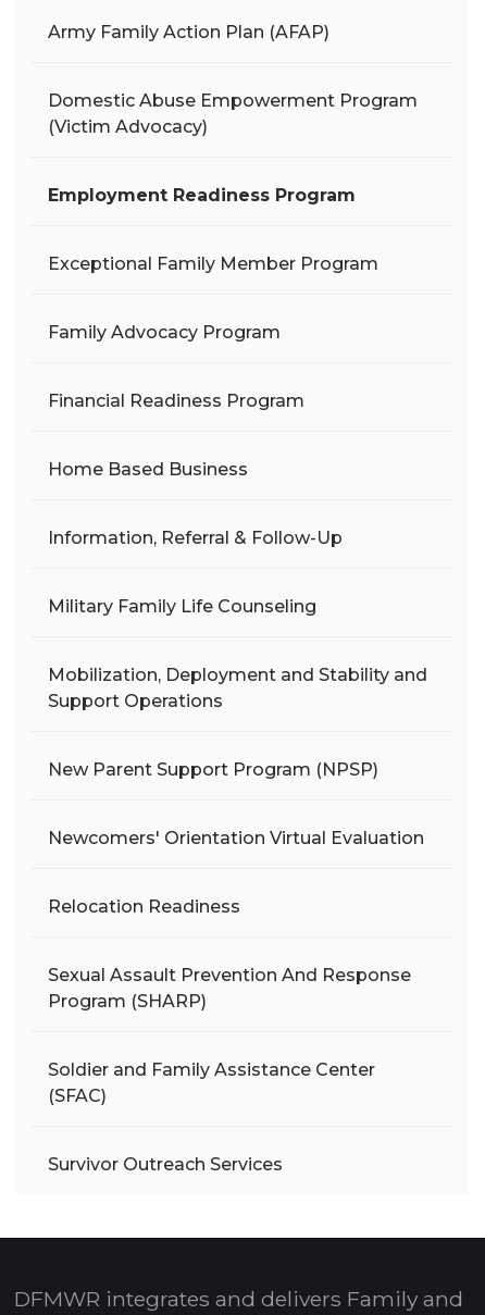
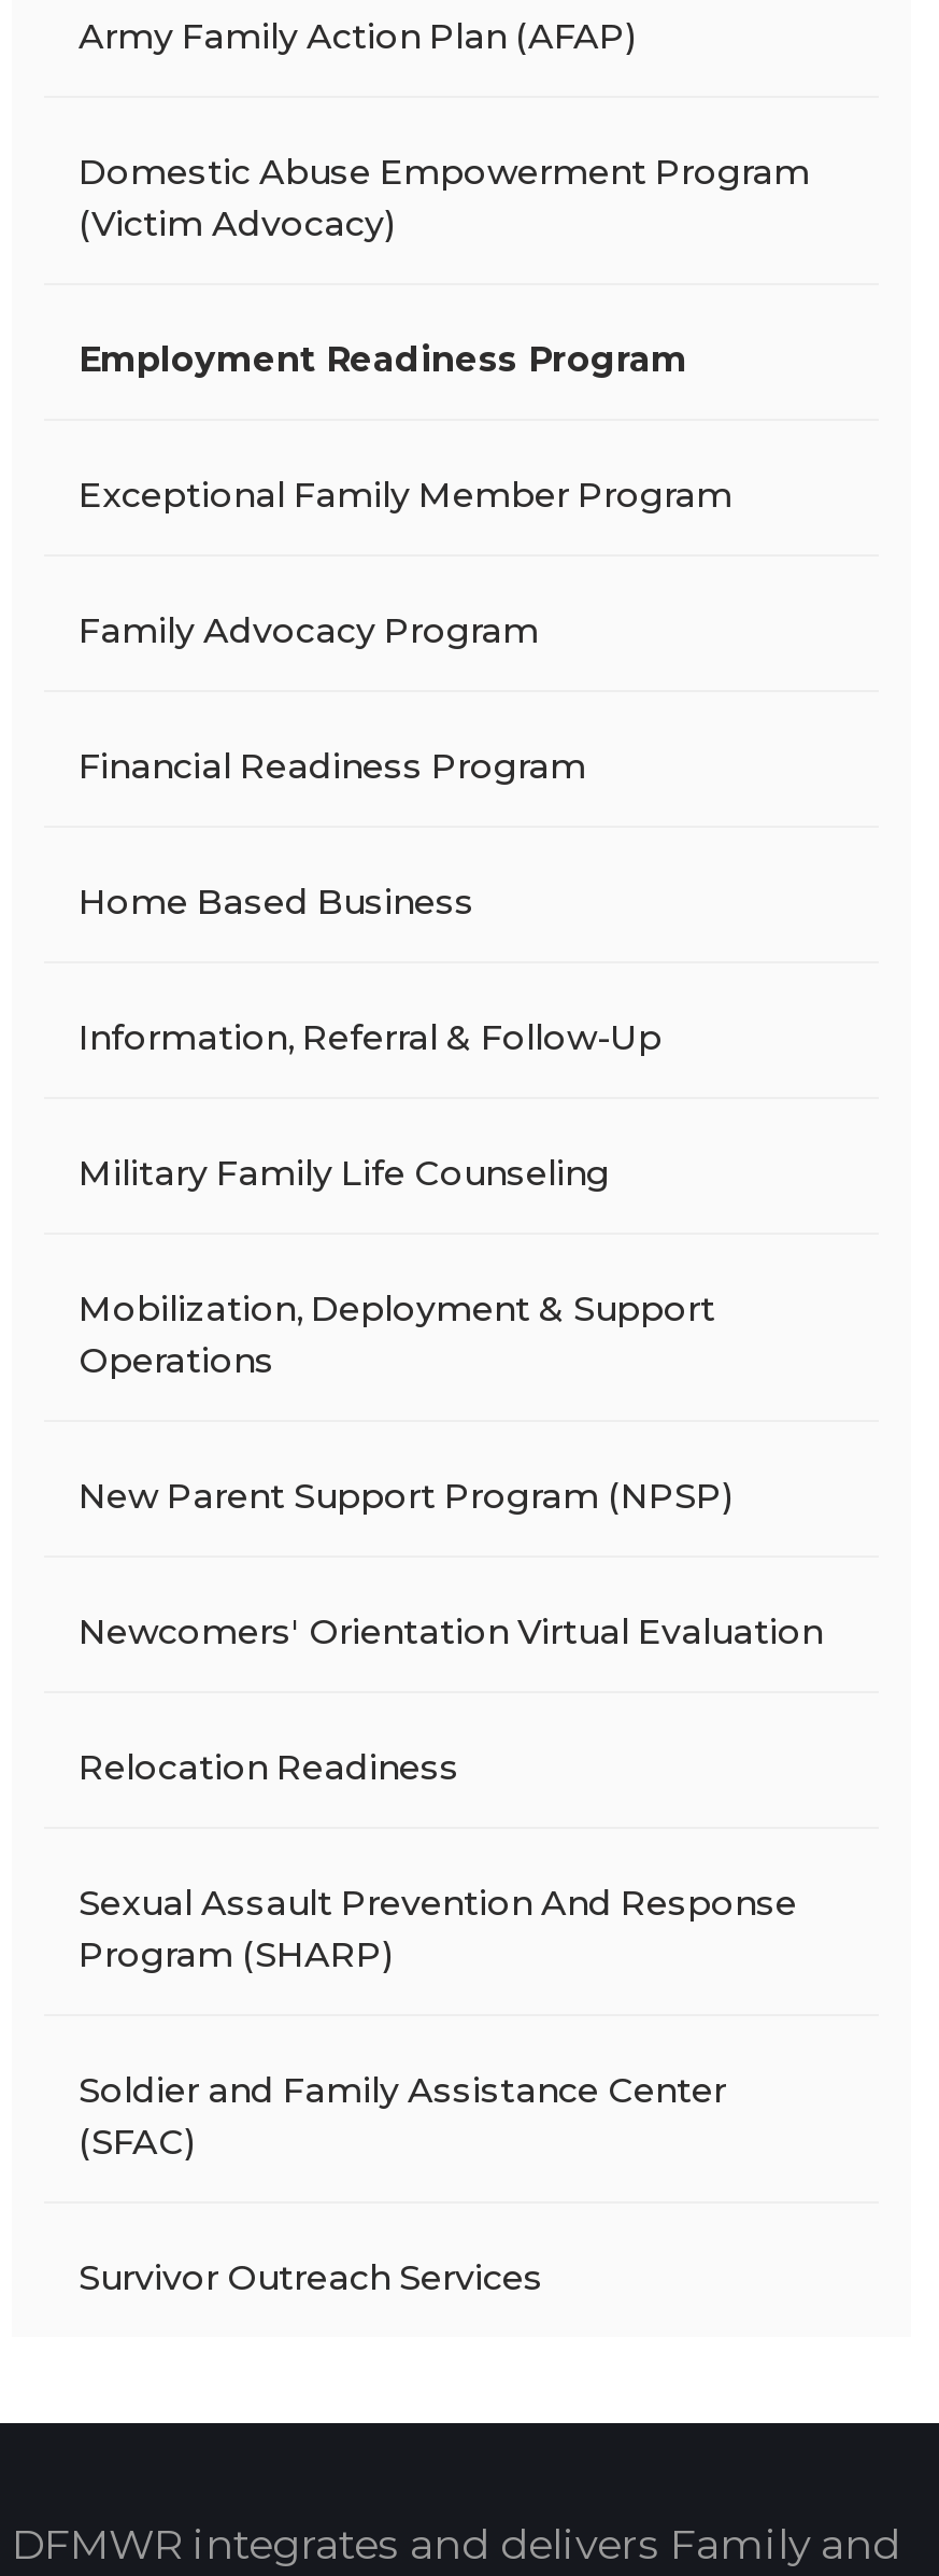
- Mobilization, Deployment and Stability and
- Support Operations
+ Mobilization, Deployment & Support
+ Operations
